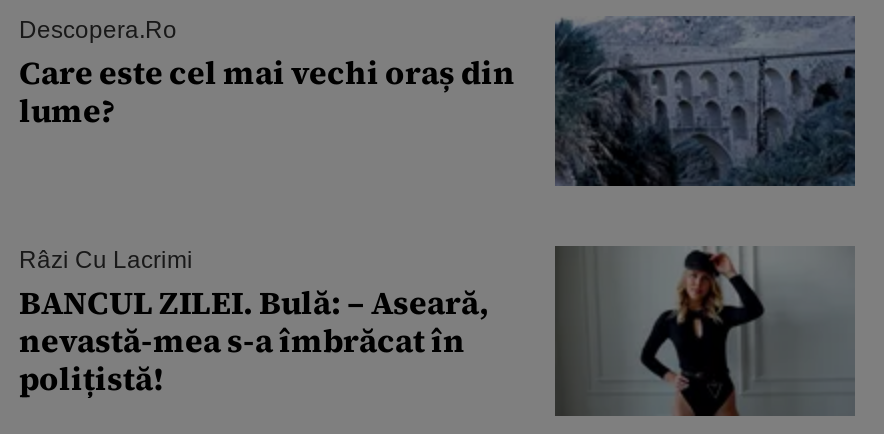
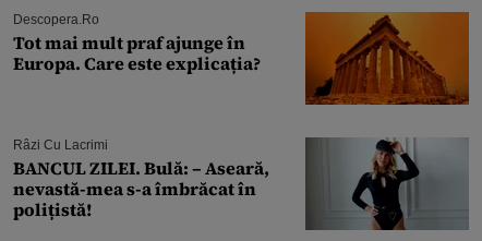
- [image]
- Care este cel mai vechi oraș din
- lume?
+ [image]
+ Tot mai mult praf ajunge în
+ Europa. Care este explicația?
